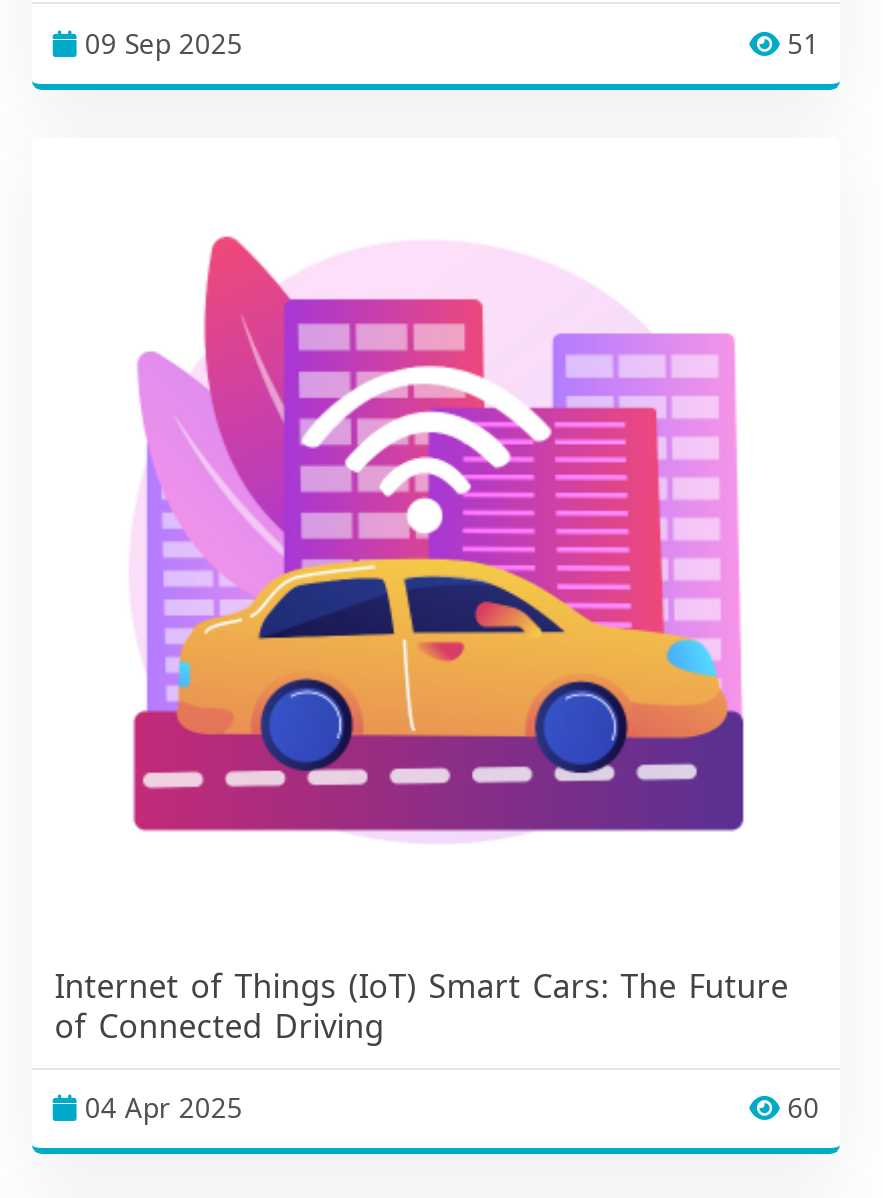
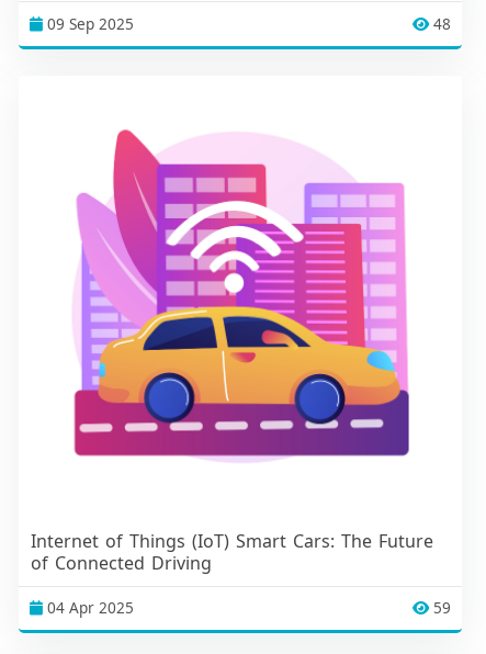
- 51
+ 48

- 60
+ 59
